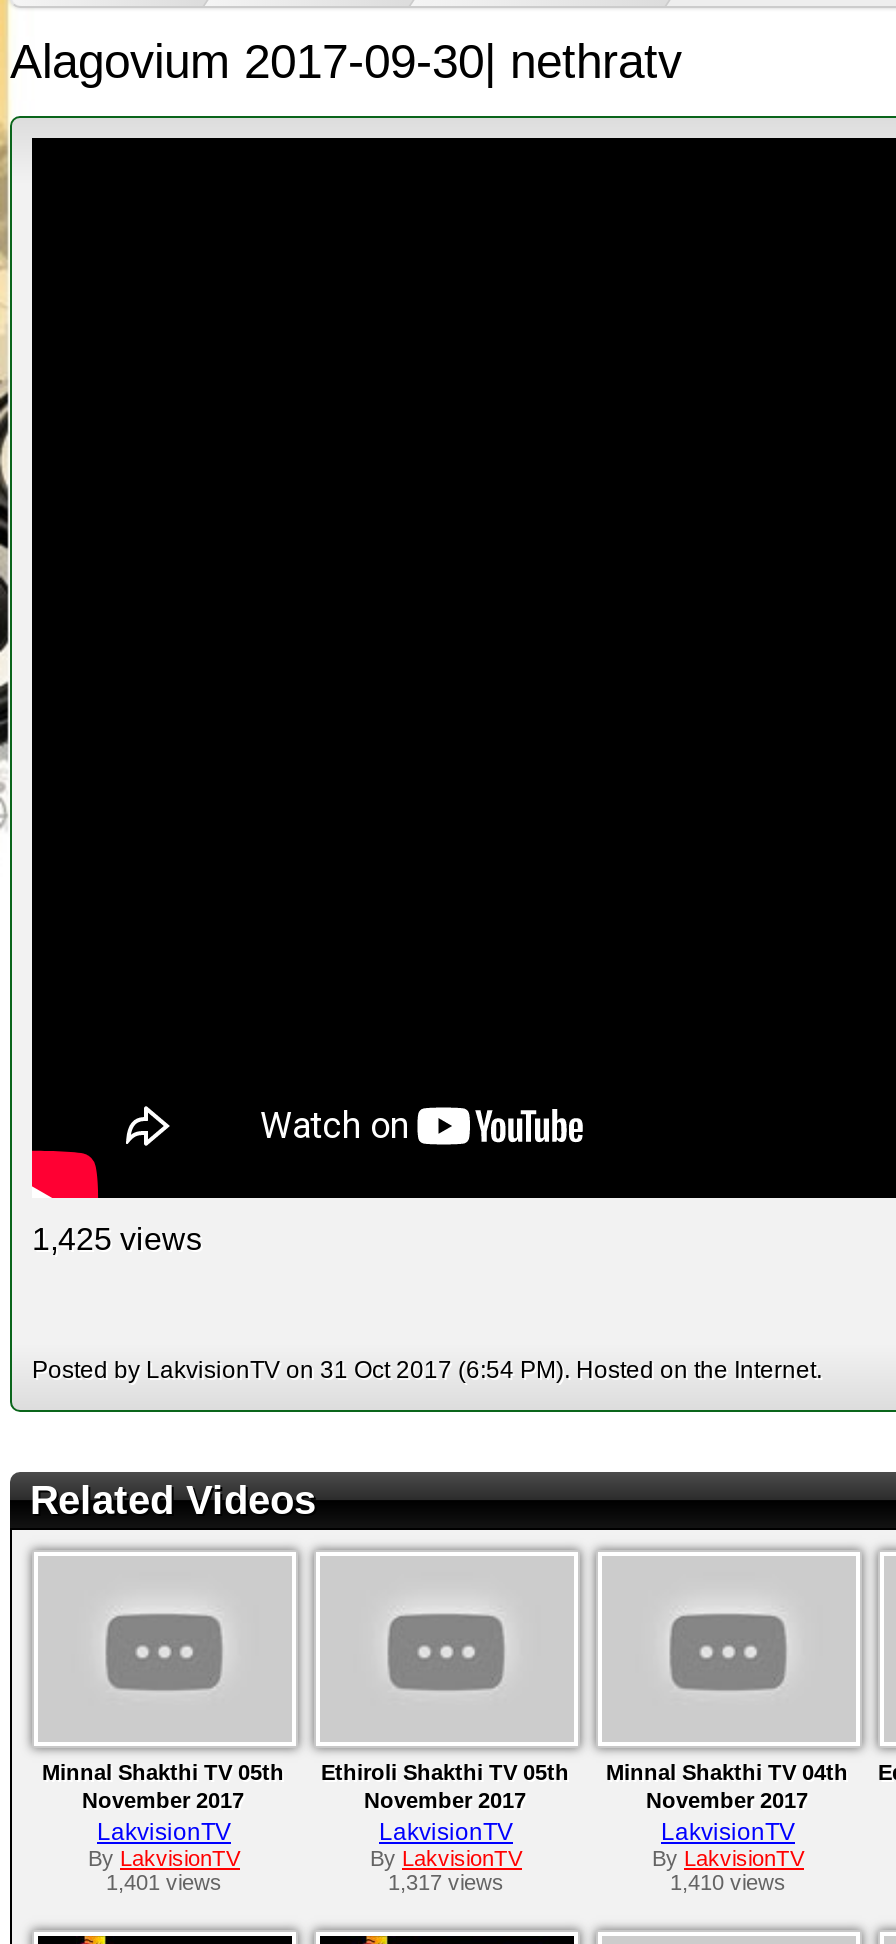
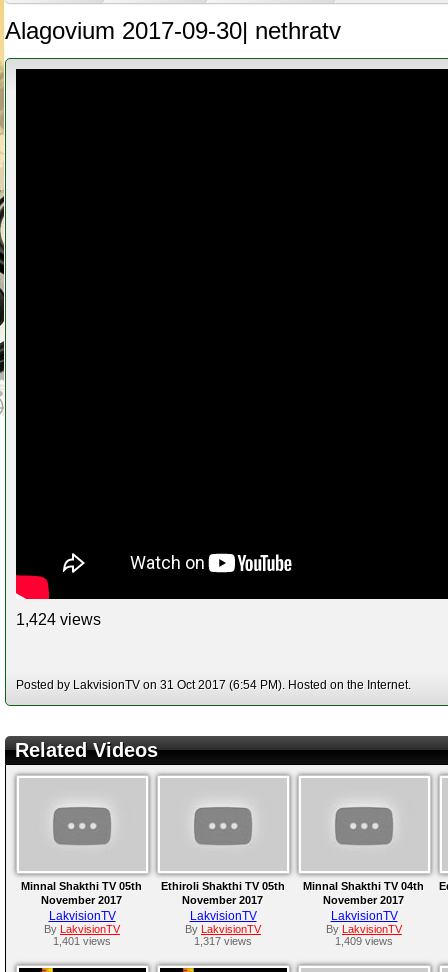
- 1,425 views
+ 1,424 views

- 1,410 views
+ 1,409 views
